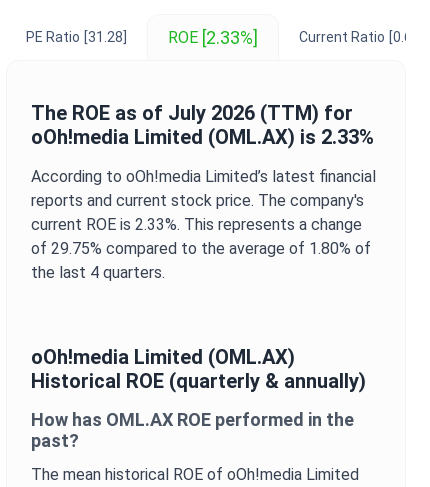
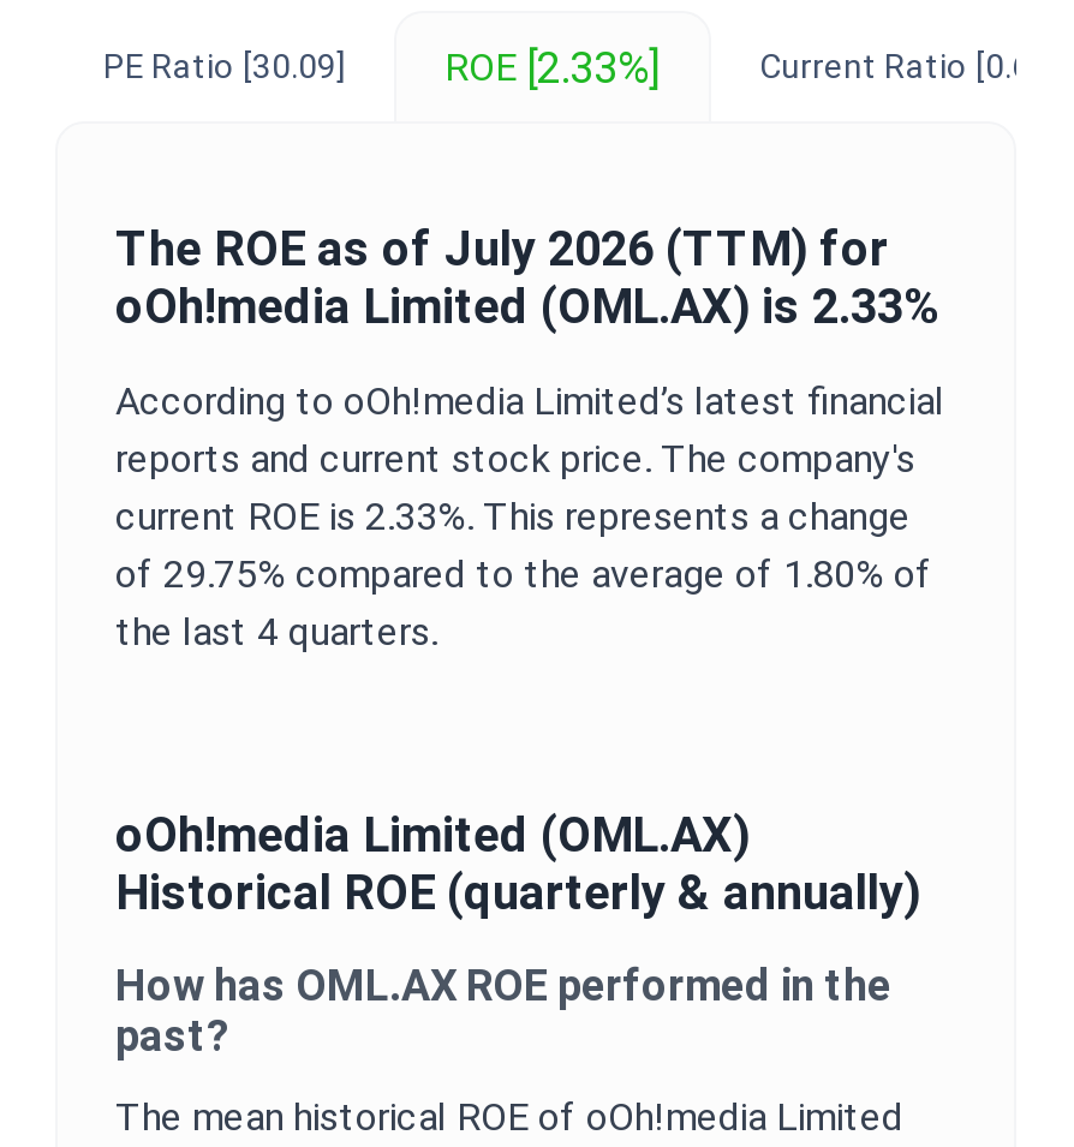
- PE Ratio [31.28]
+ PE Ratio [30.09]
